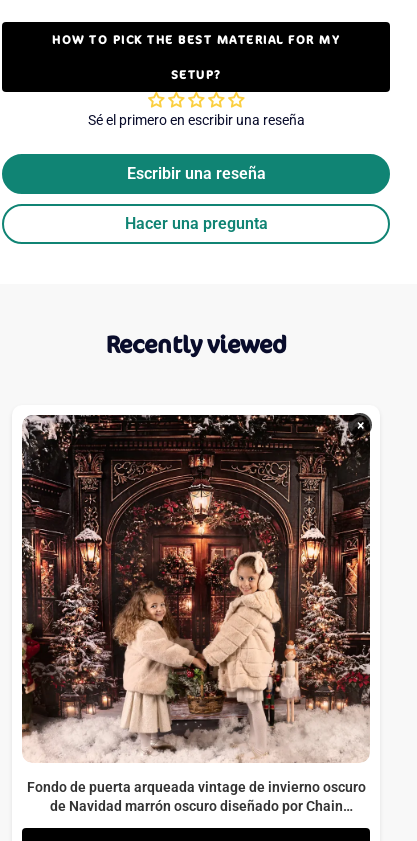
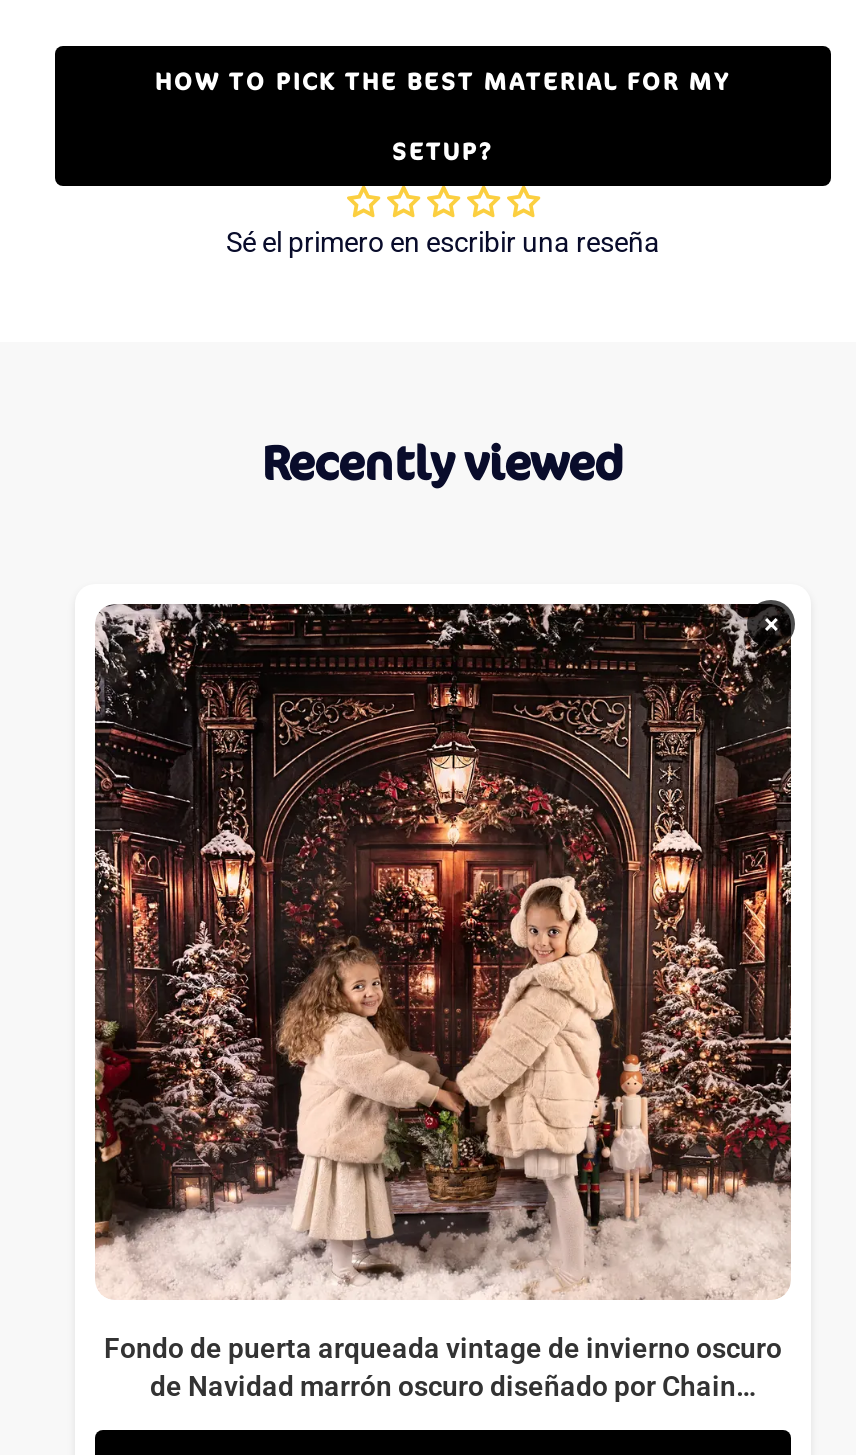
- Escribir una reseña
- Hacer una pregunta
